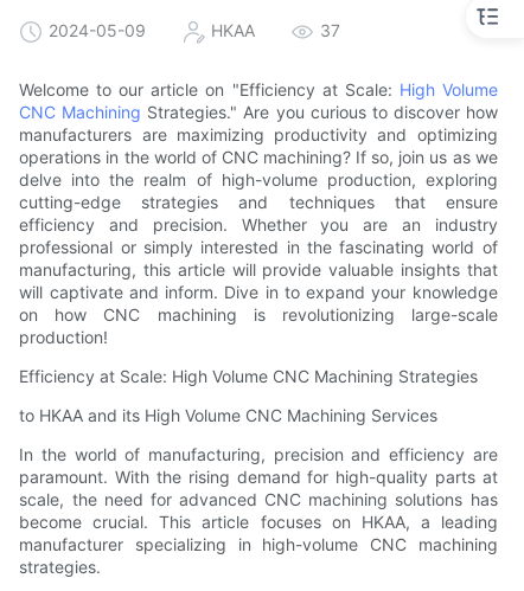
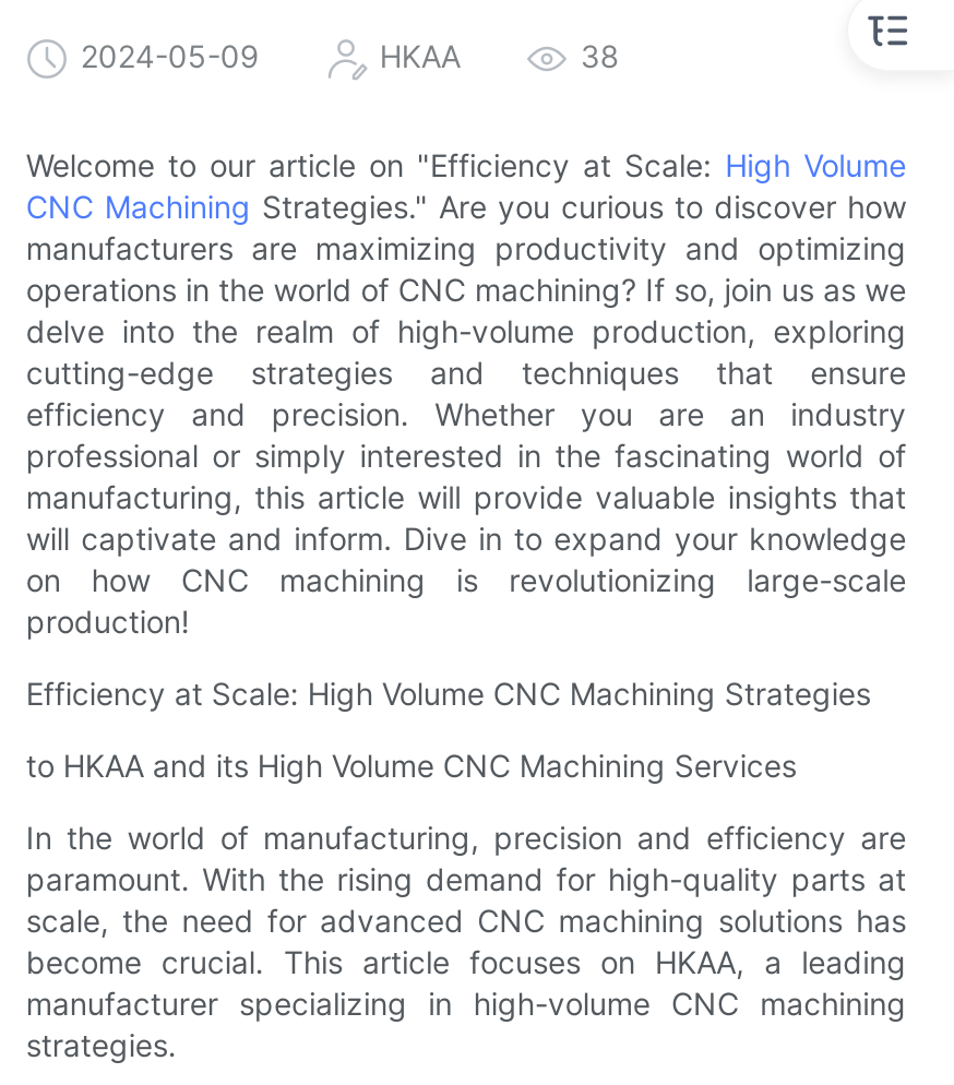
- 37
+ 38
